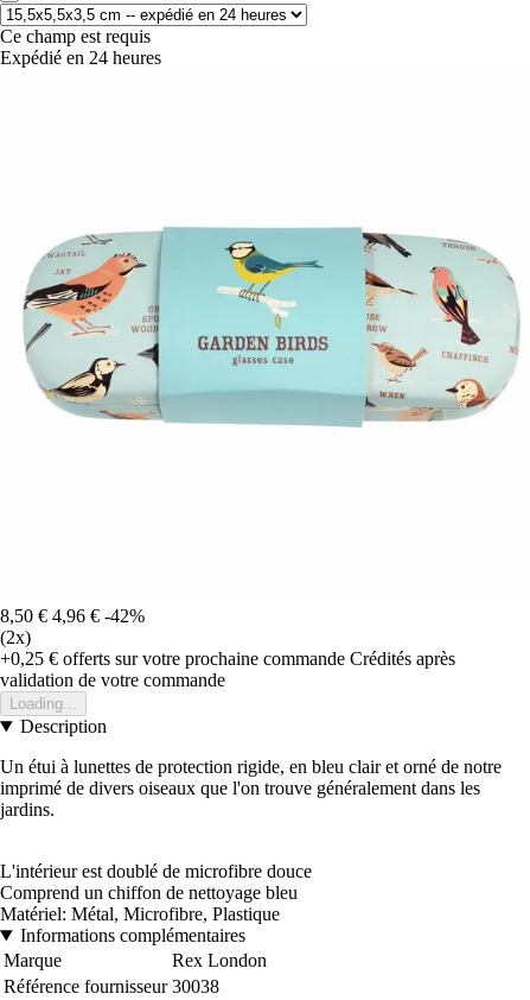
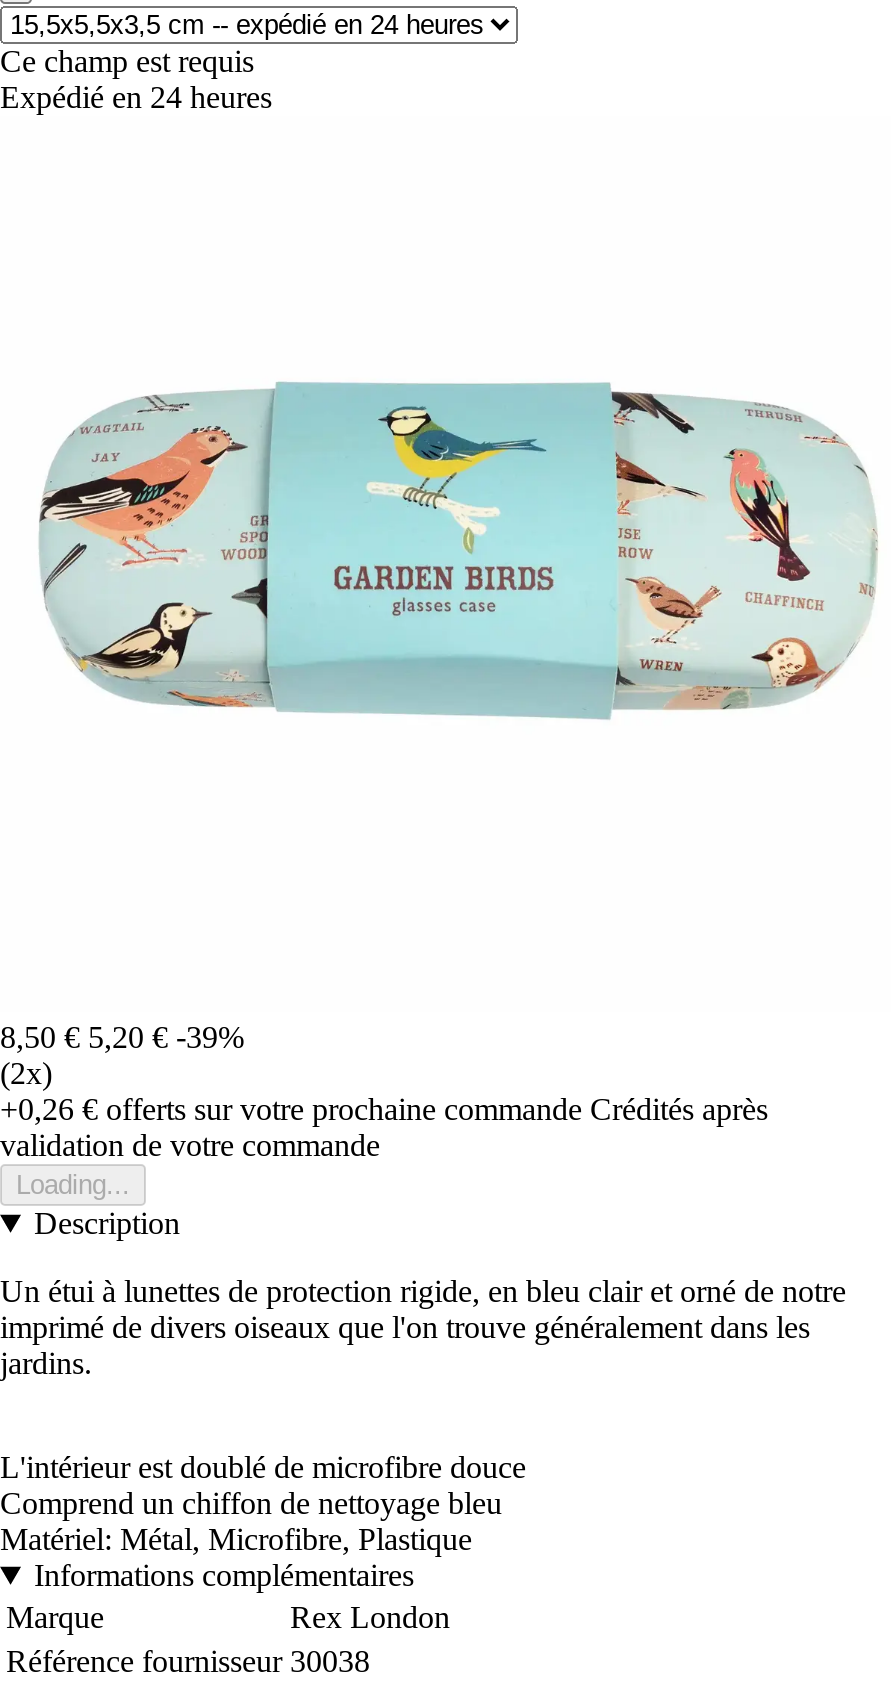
- 8,50 € 4,96 € -42%
+ 8,50 € 5,20 € -39%

- +0,25 €offerts sur votre prochaine commande Crédités après
+ +0,26 €offerts sur votre prochaine commande Crédités après
